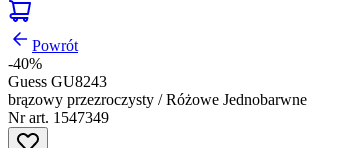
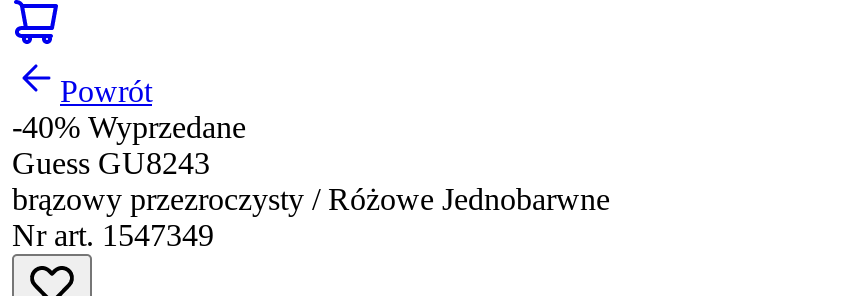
- -40%
+ -40% Wyprzedane
